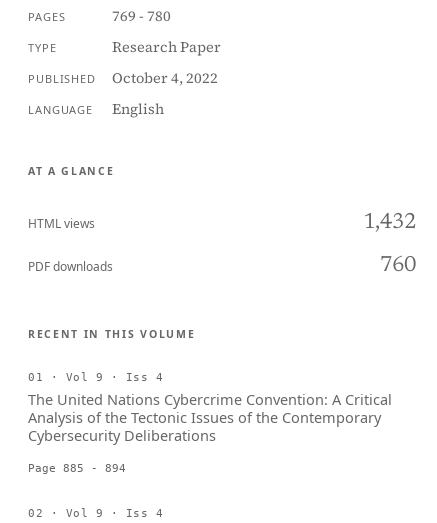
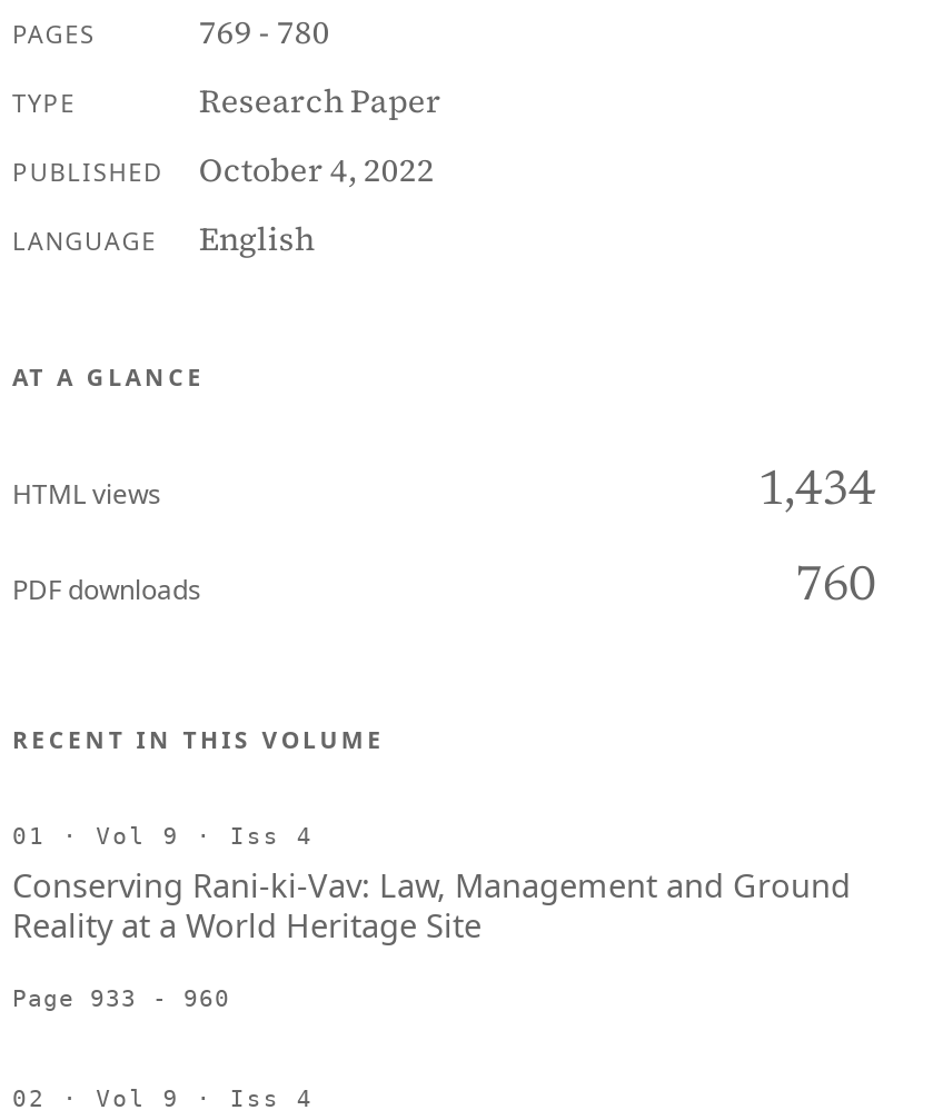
- 1,432
+ 1,434

- The United Nations Cybercrime Convention: A Critical
- Analysis of the Tectonic Issues of the Contemporary
- Cybersecurity Deliberations
+ Conserving Rani-ki-Vav: Law, Management and Ground
+ Reality at a World Heritage Site

- Page 885 - 894
+ Page 933 - 960
